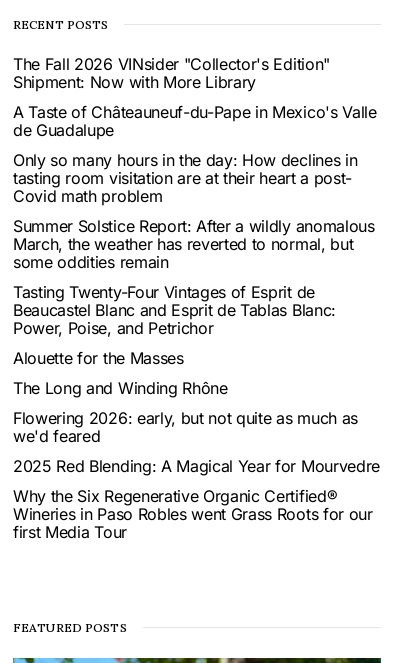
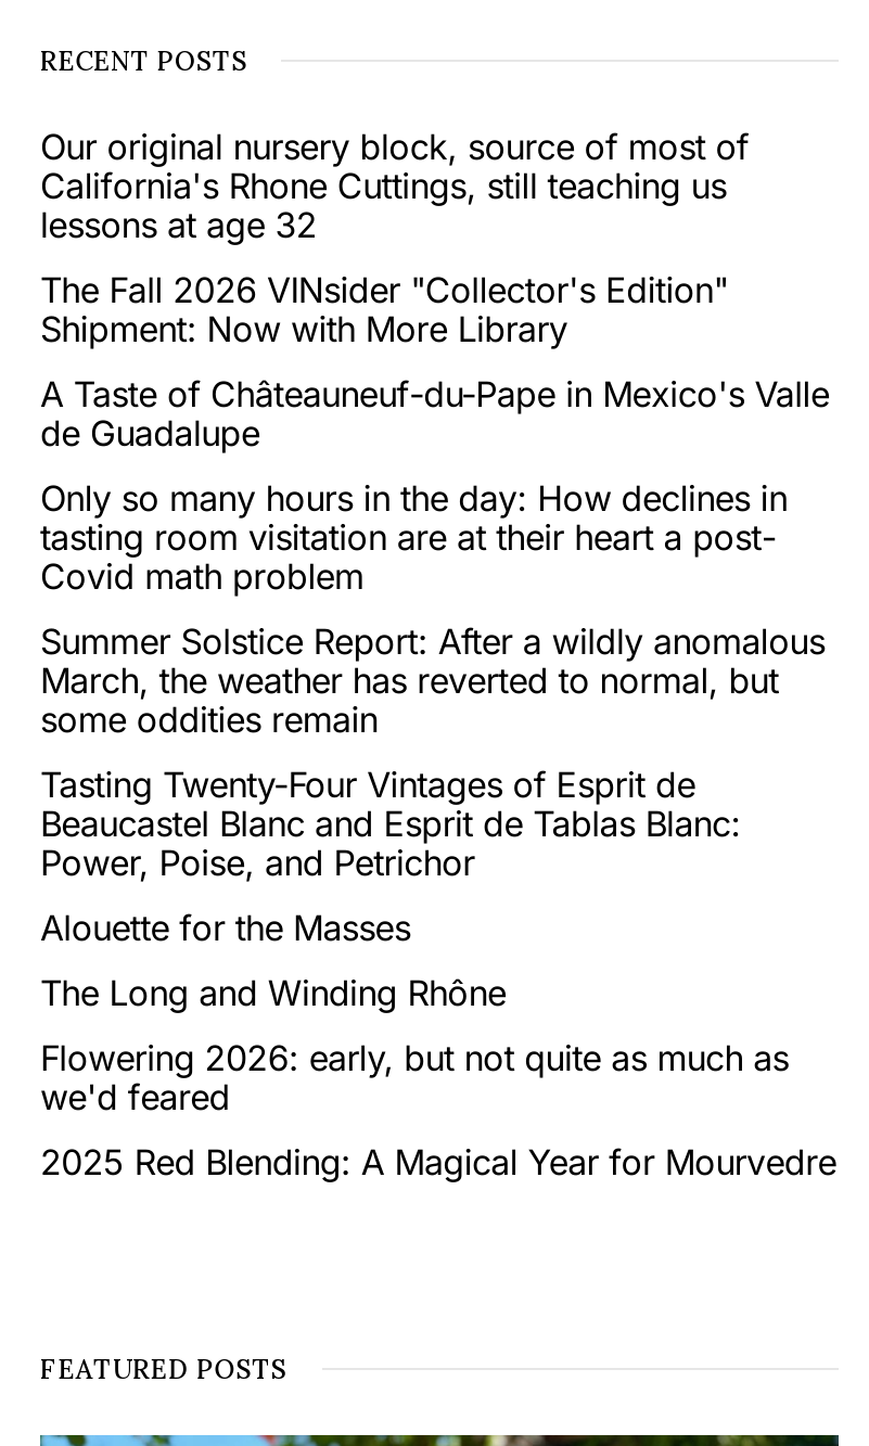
+ Our original nursery block, source of most of
+ California's Rhone Cuttings, still teaching us
+ lessons at age 32

moved down: The Fall 2026 VINsider "Collector's Edition" | Shipment: Now with More Library | A Taste of Châteauneuf-du-Pape in Mexico's Valle | ... | we'd feared | 2025 Red Blending: A Magical Year for Mourvedre

- Why the Six Regenerative Organic Certified®
- Wineries in Paso Robles went Grass Roots for our
- first Media Tour
